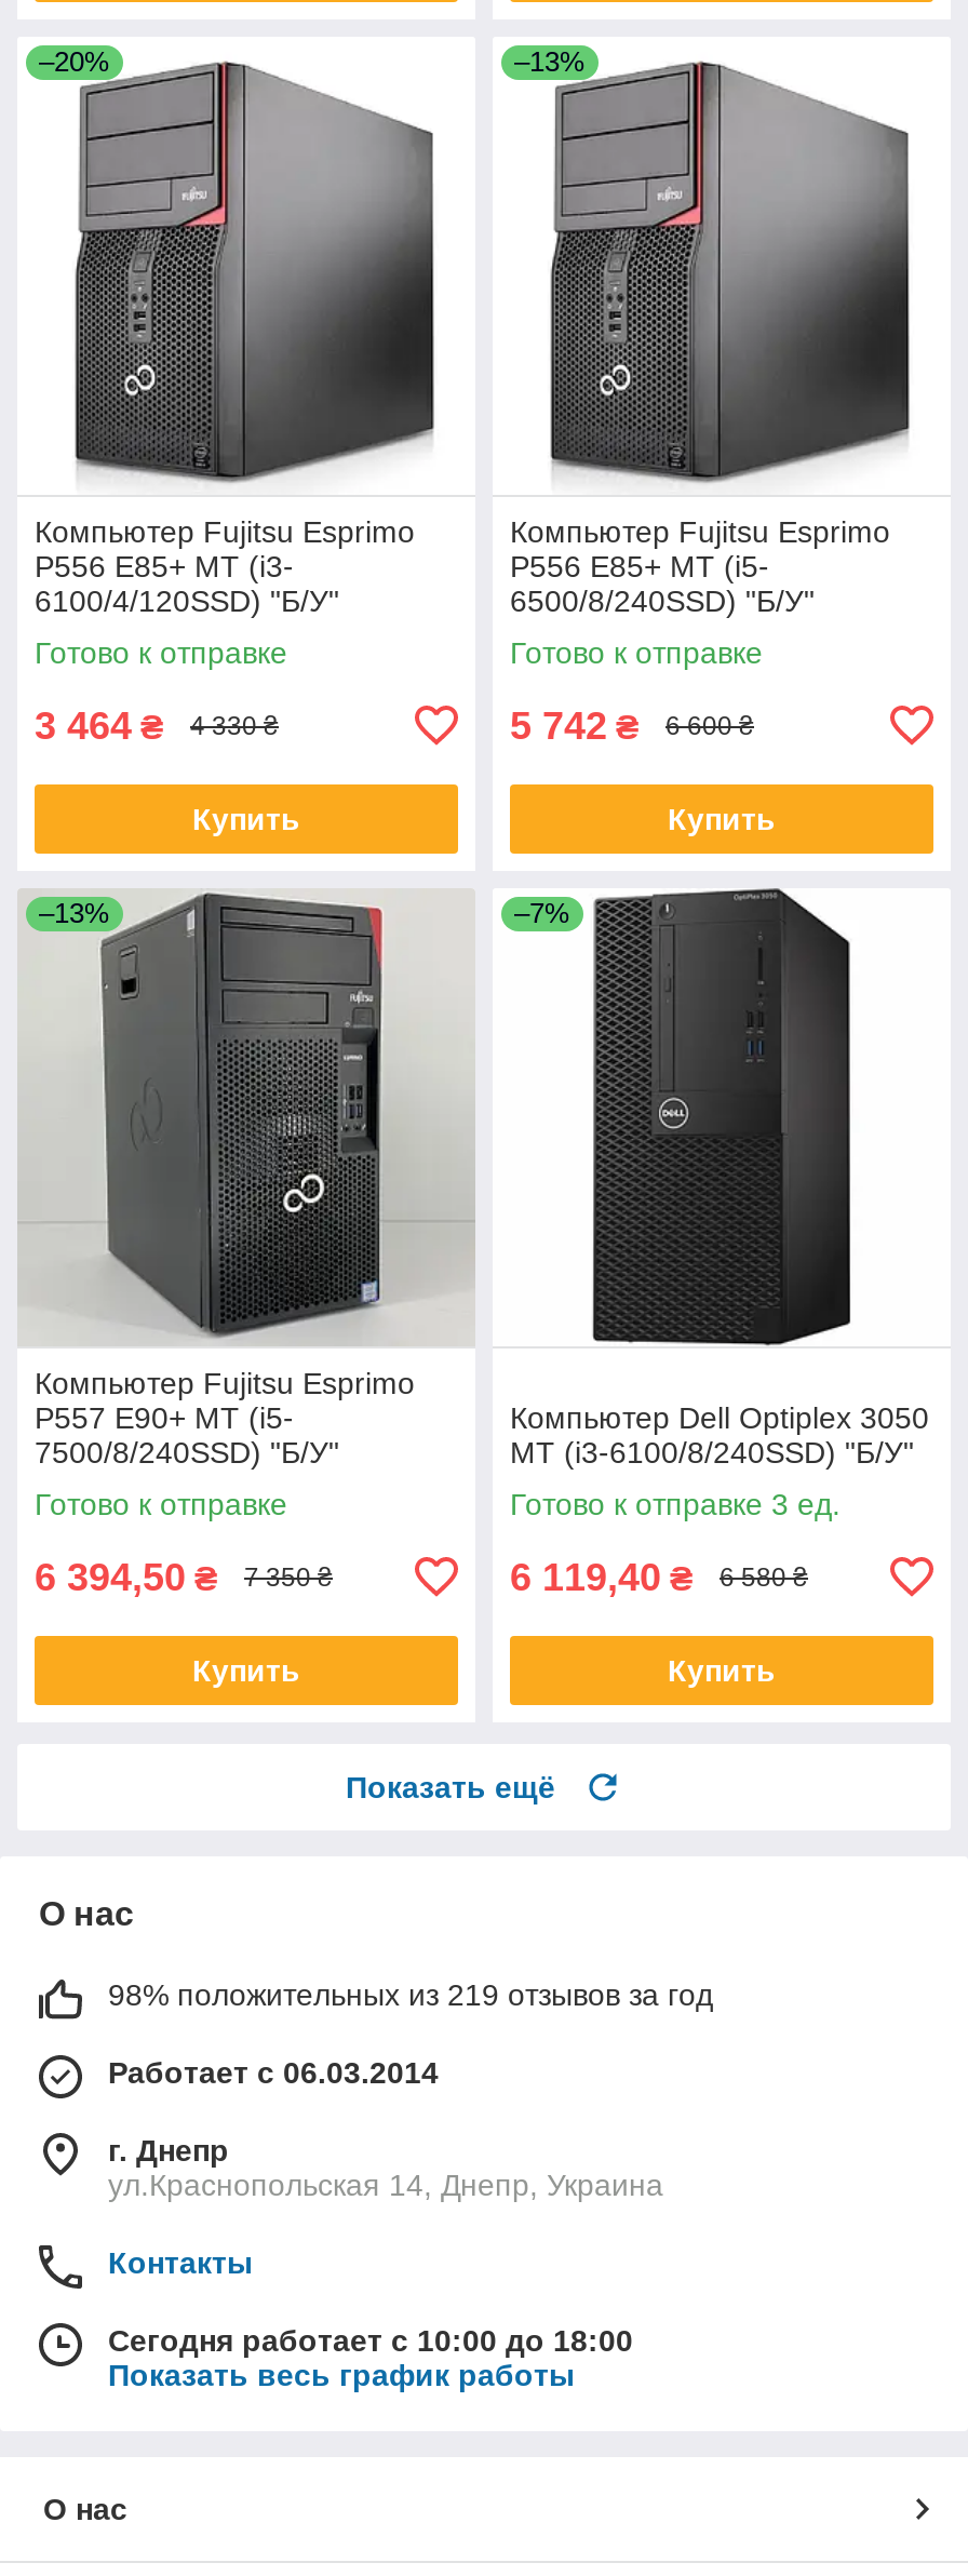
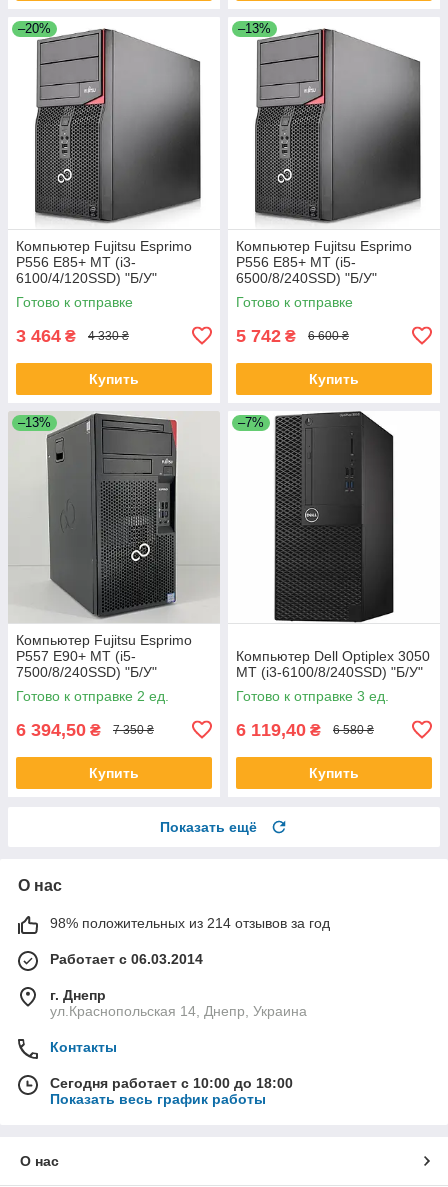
- Готово к отправке
+ Готово к отправке 2 ед.

- 98% положительных из 219 отзывов за год
+ 98% положительных из 214 отзывов за год
